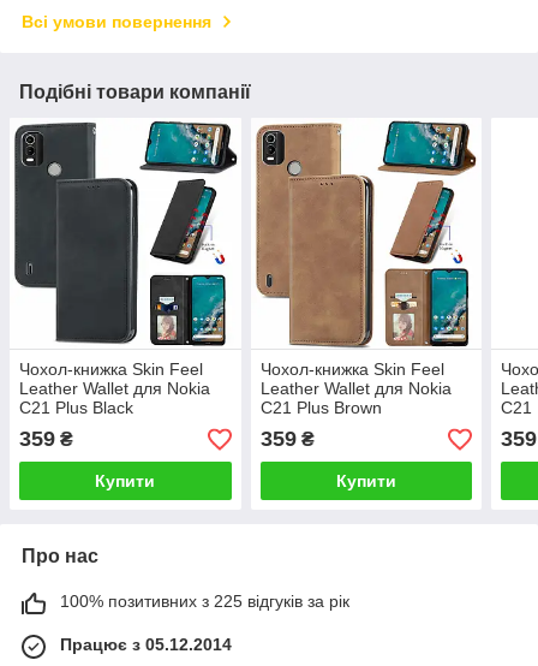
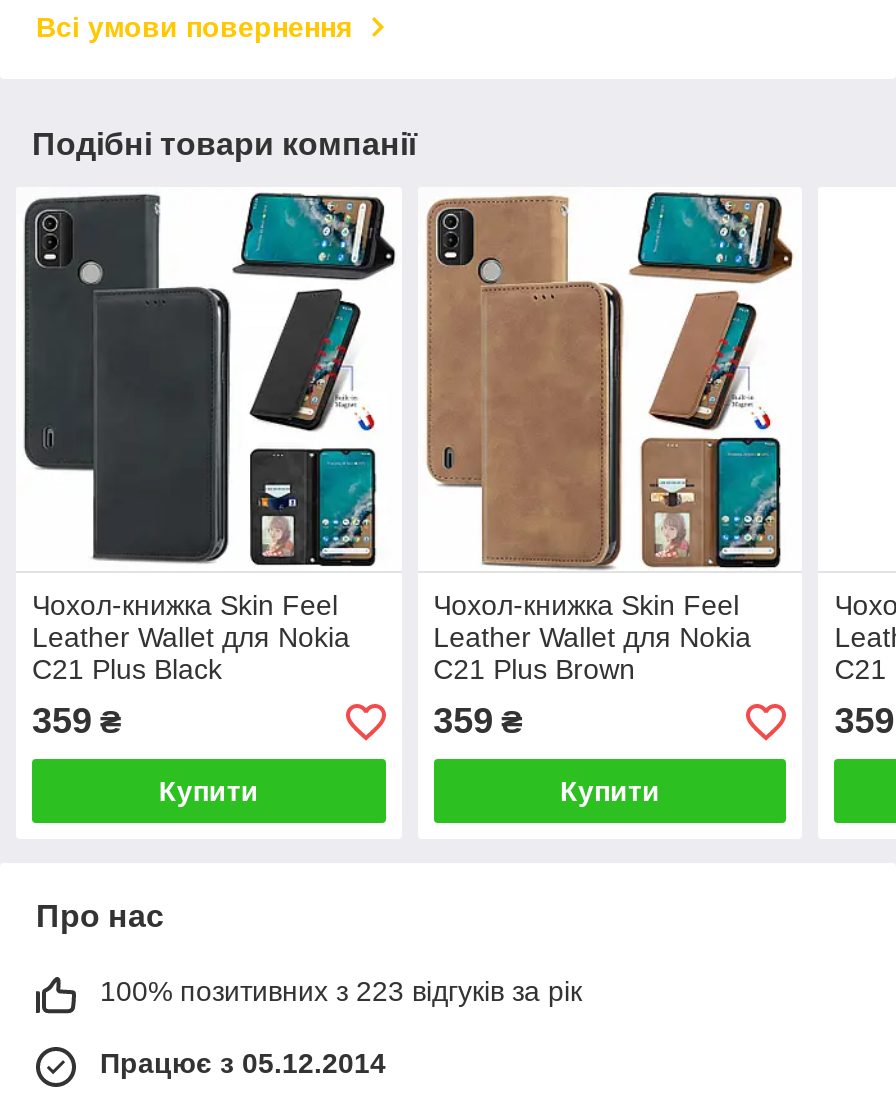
- 100% позитивних з 225 відгуків за рік
+ 100% позитивних з 223 відгуків за рік
